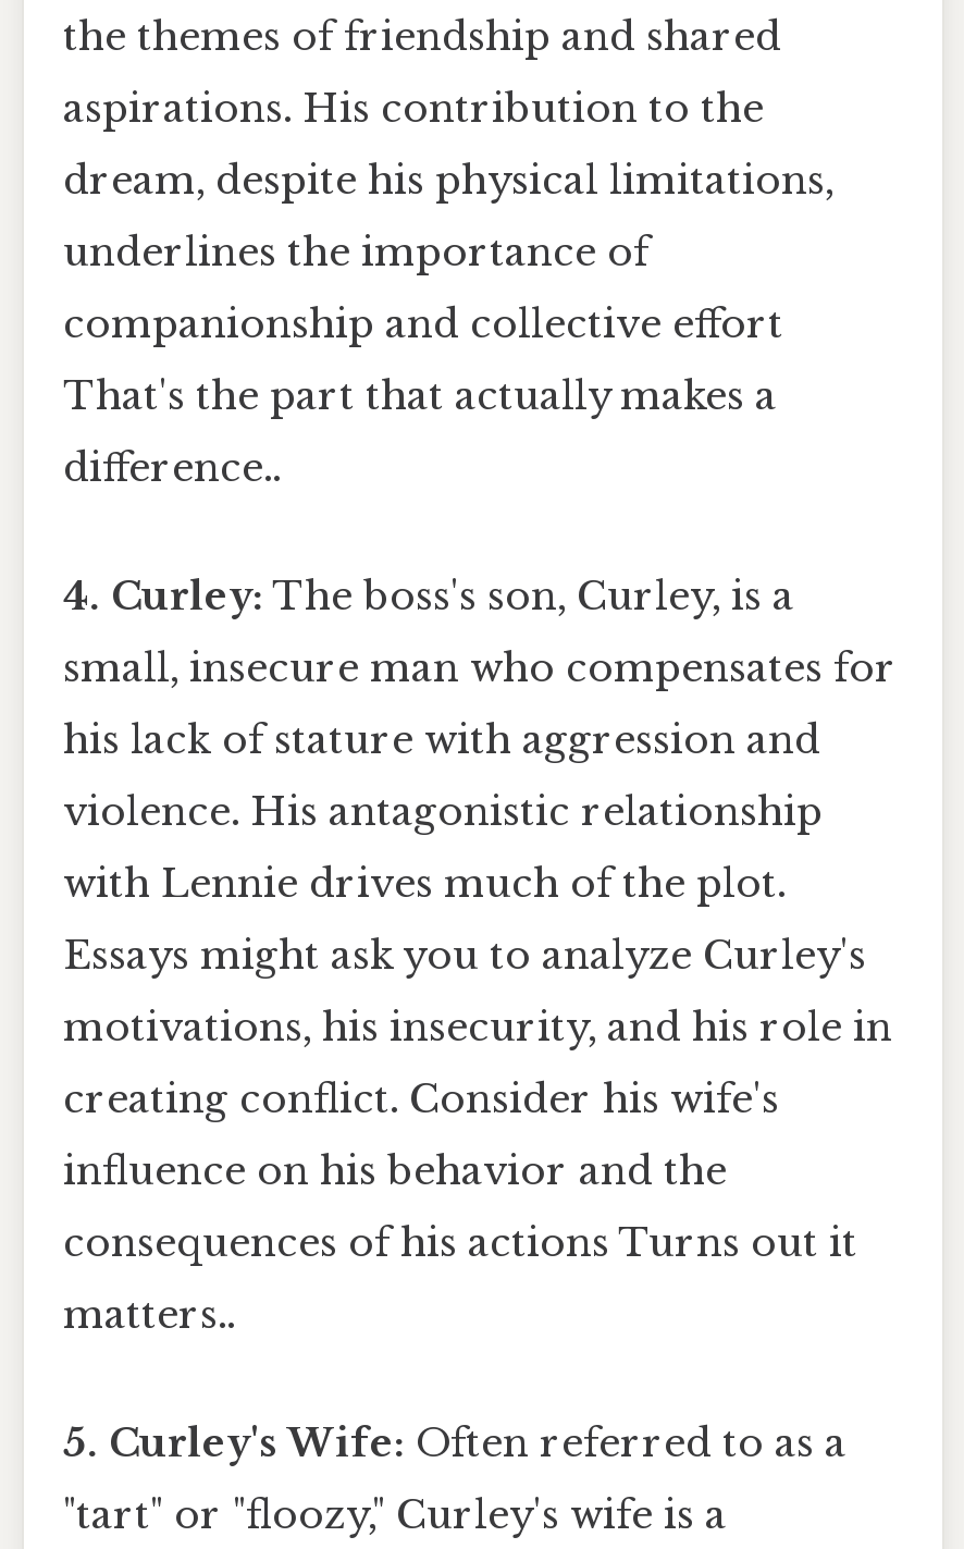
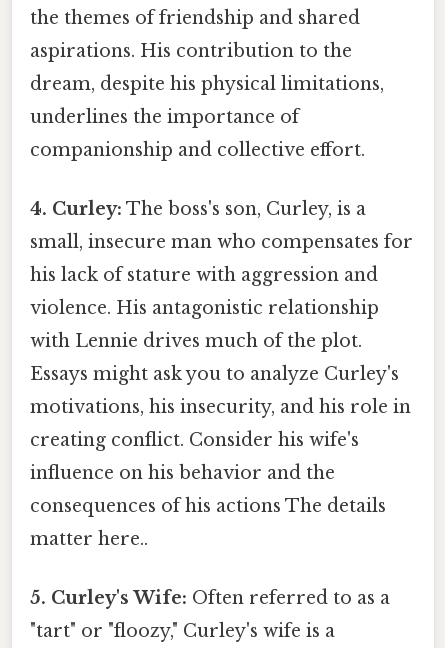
- companionship and collective effort
- That's the part that actually makes a
- difference..
+ companionship and collective effort.

- consequences of his actions Turns out it
+ consequences of his actions The details

- matters..
+ matter here..
